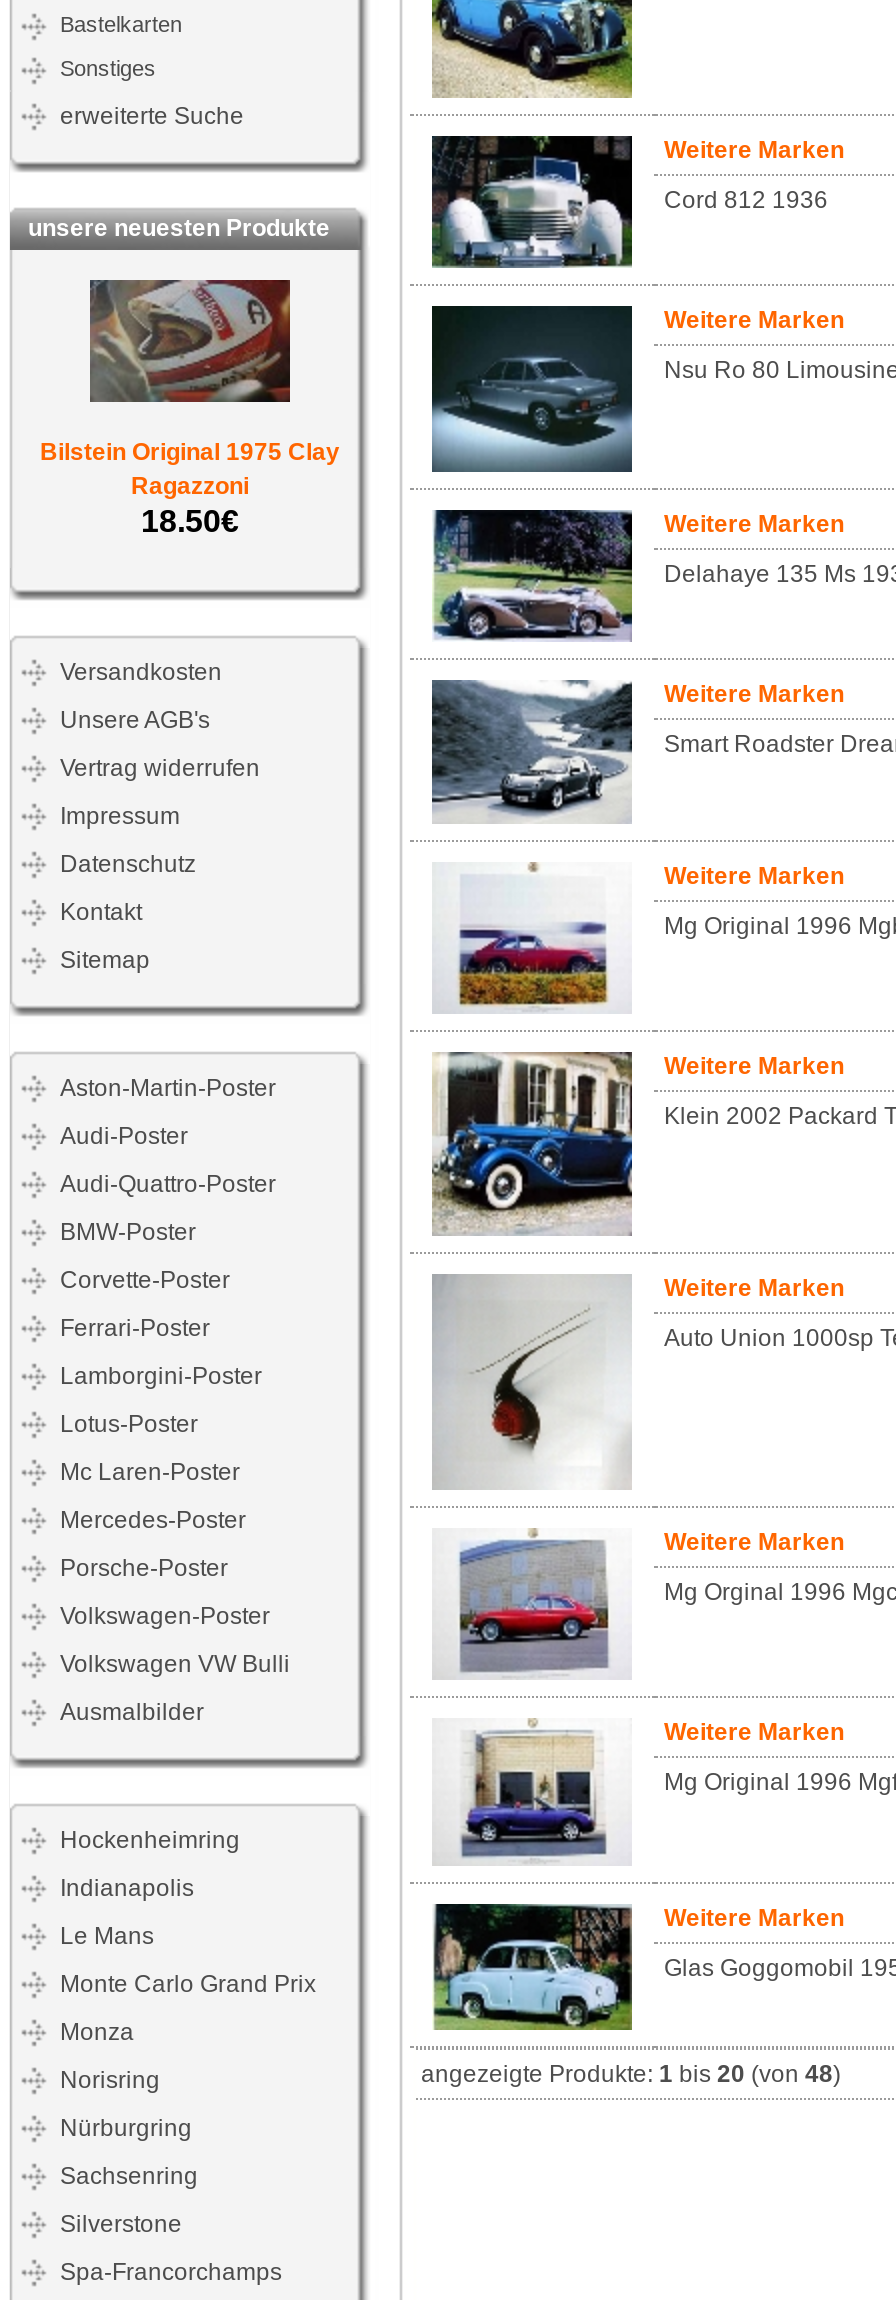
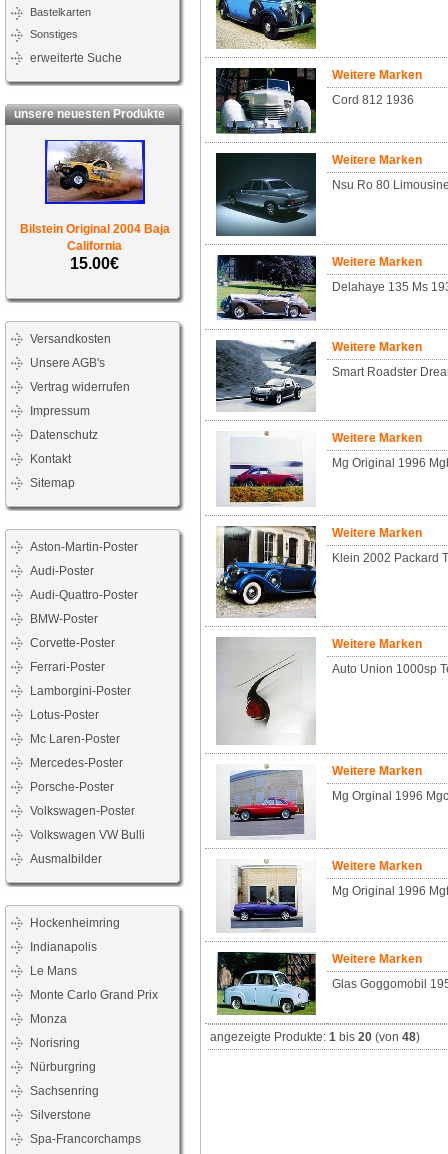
- [image]
- Bilstein Original 1975 Clay
- Ragazzoni
- 18.50€
+ [image]
+ Bilstein Original 2004 Baja
+ California
+ 15.00€
